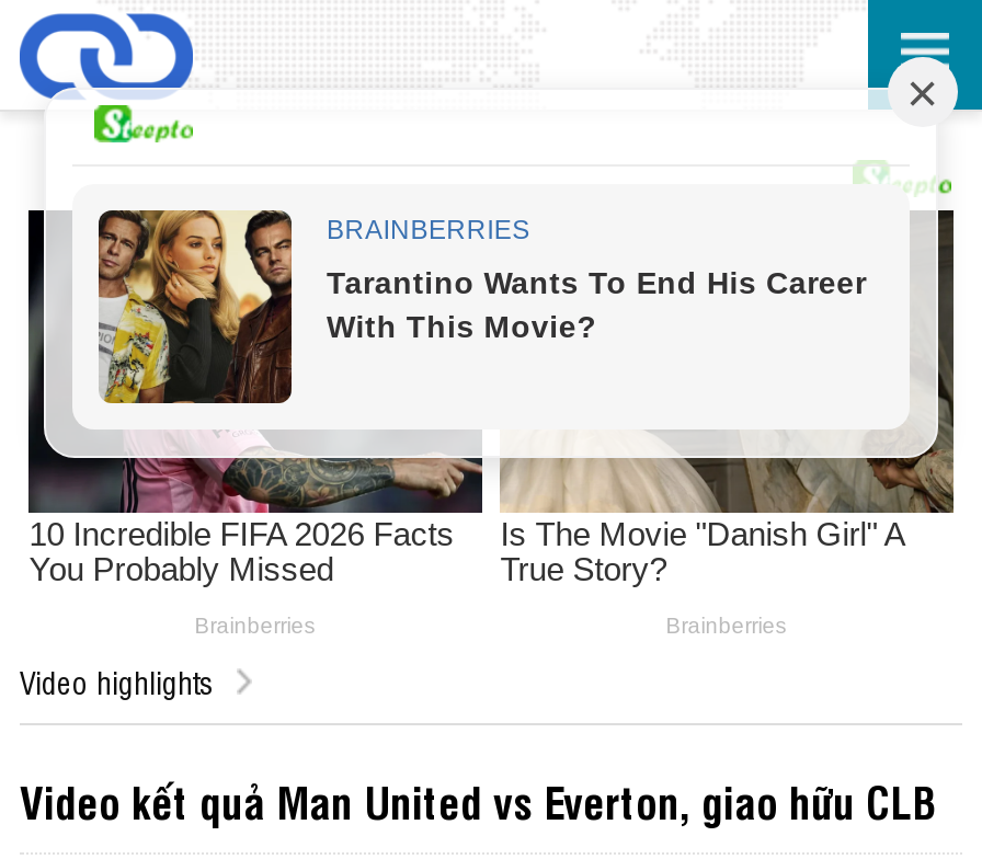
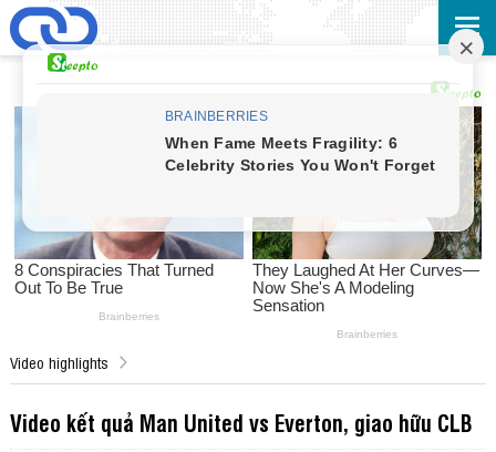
- [image]
+ [image]
